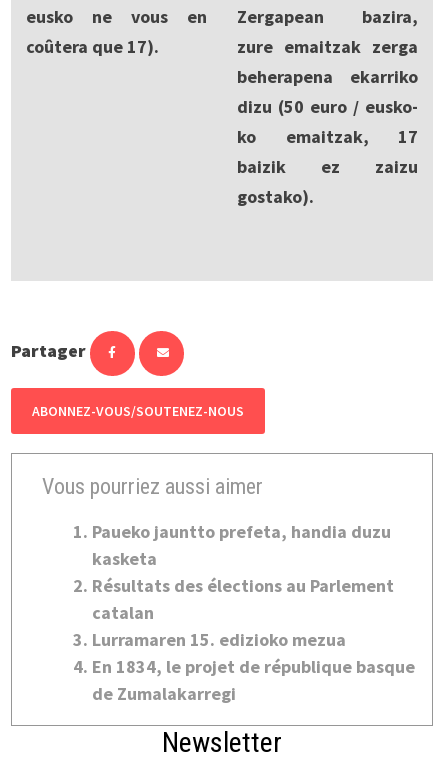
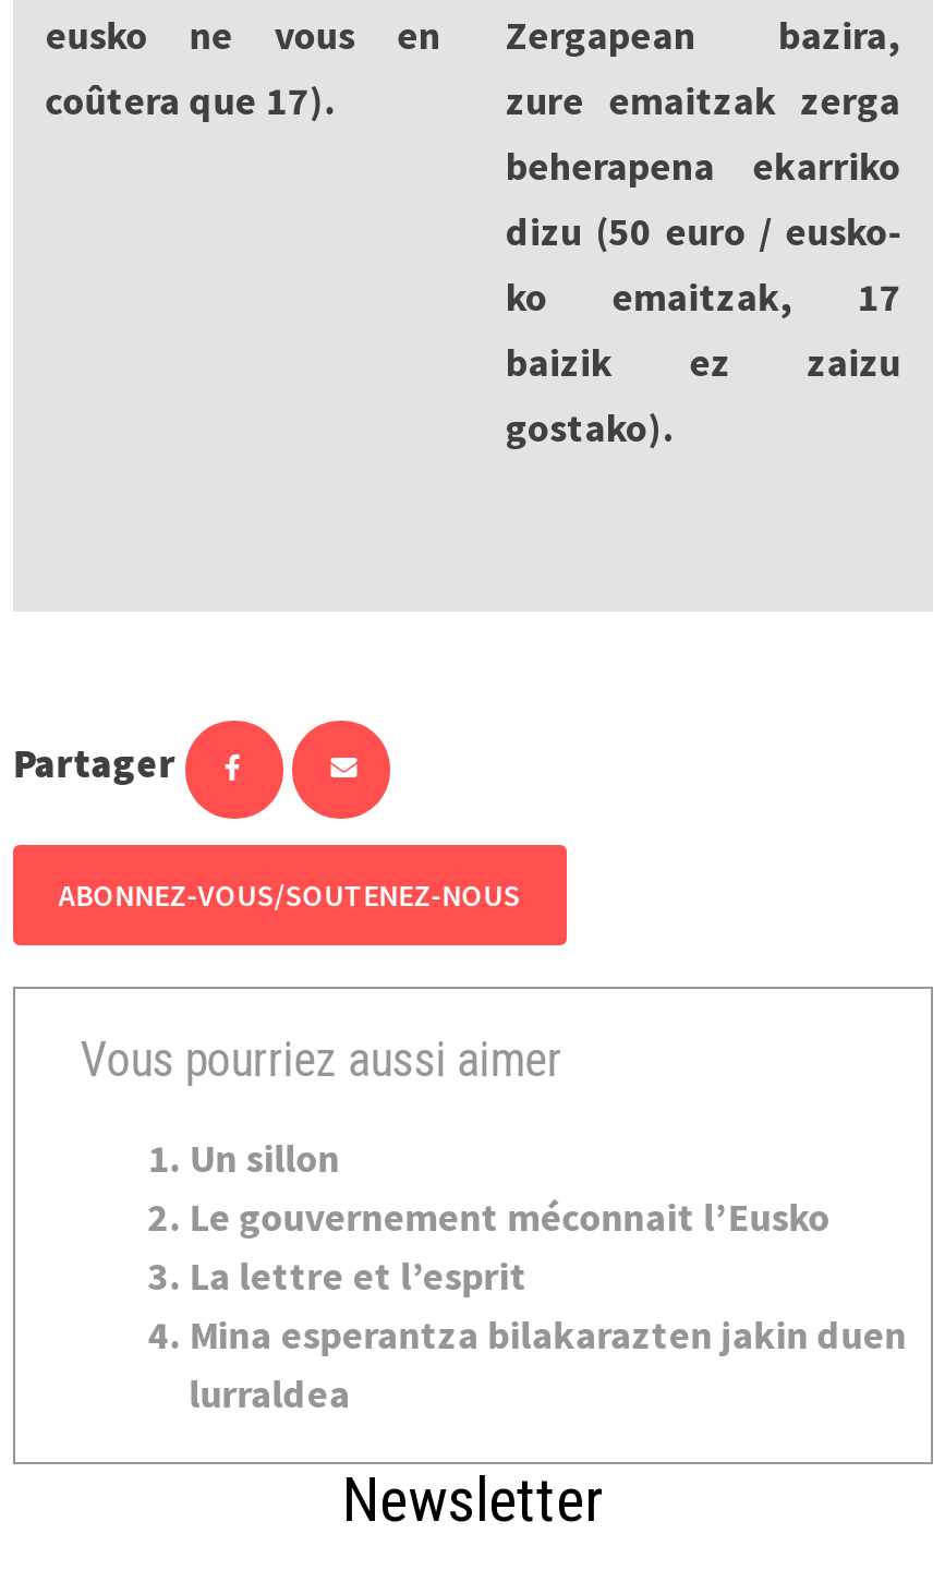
- Paueko jauntto prefeta, handia duzu
- kasketa
- Résultats des élections au Parlement
- catalan
- Lurramaren 15. edizioko mezua
- En 1834, le projet de république basque
- de Zumalakarregi
+ Un sillon
+ Le gouvernement méconnait l’Eusko
+ La lettre et l’esprit
+ Mina esperantza bilakarazten jakin duen
+ lurraldea
